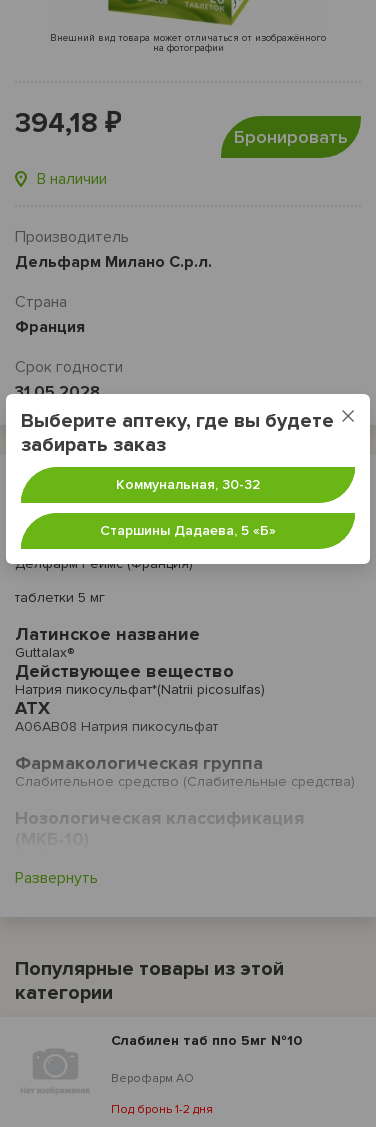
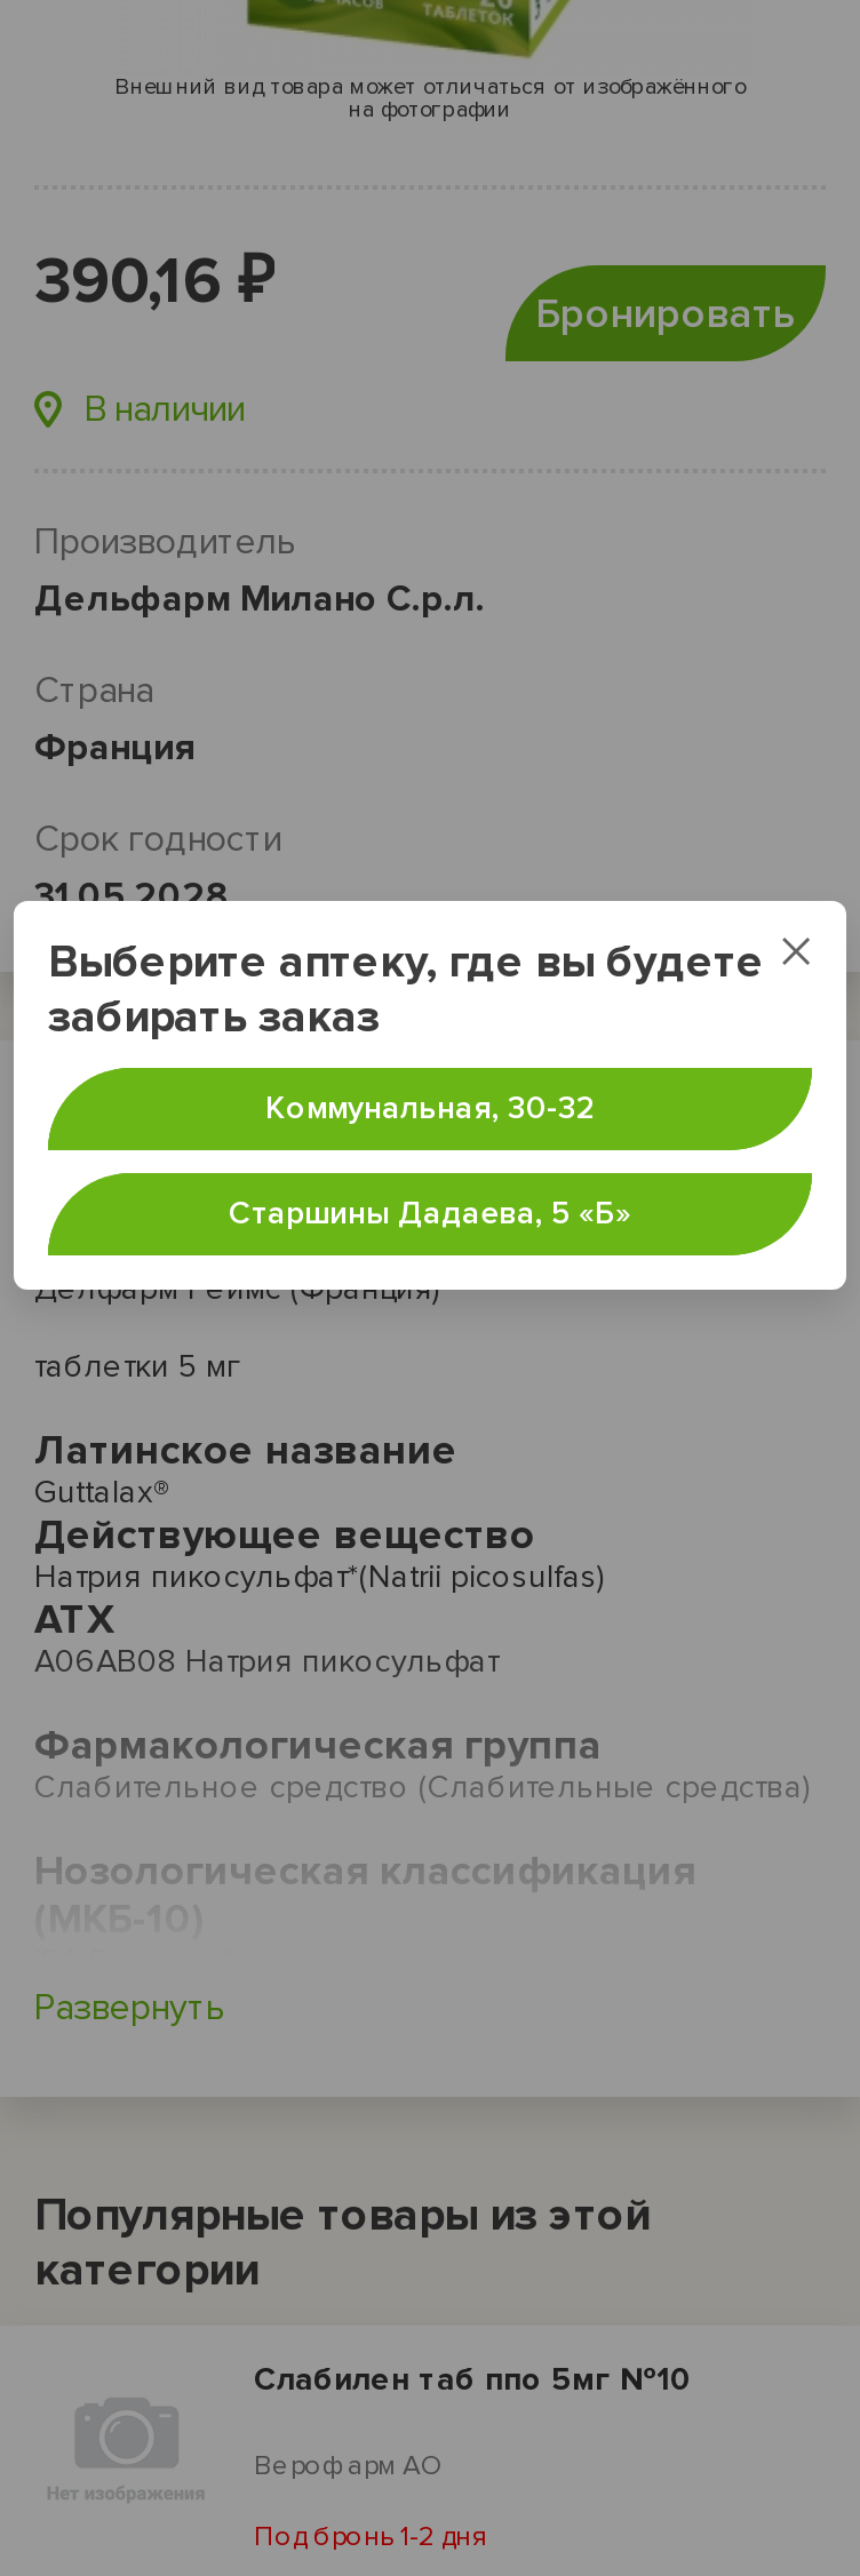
- 394,18 ₽
+ 390,16 ₽
